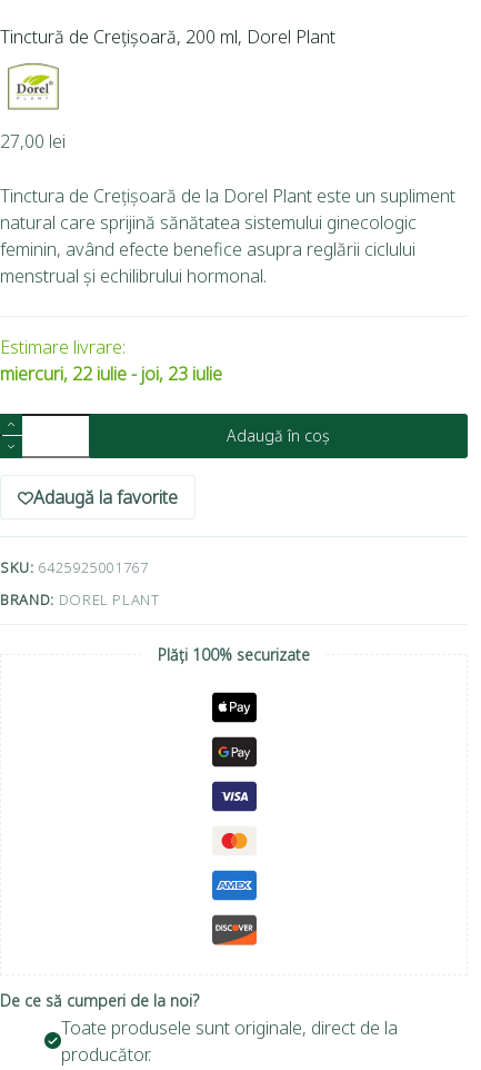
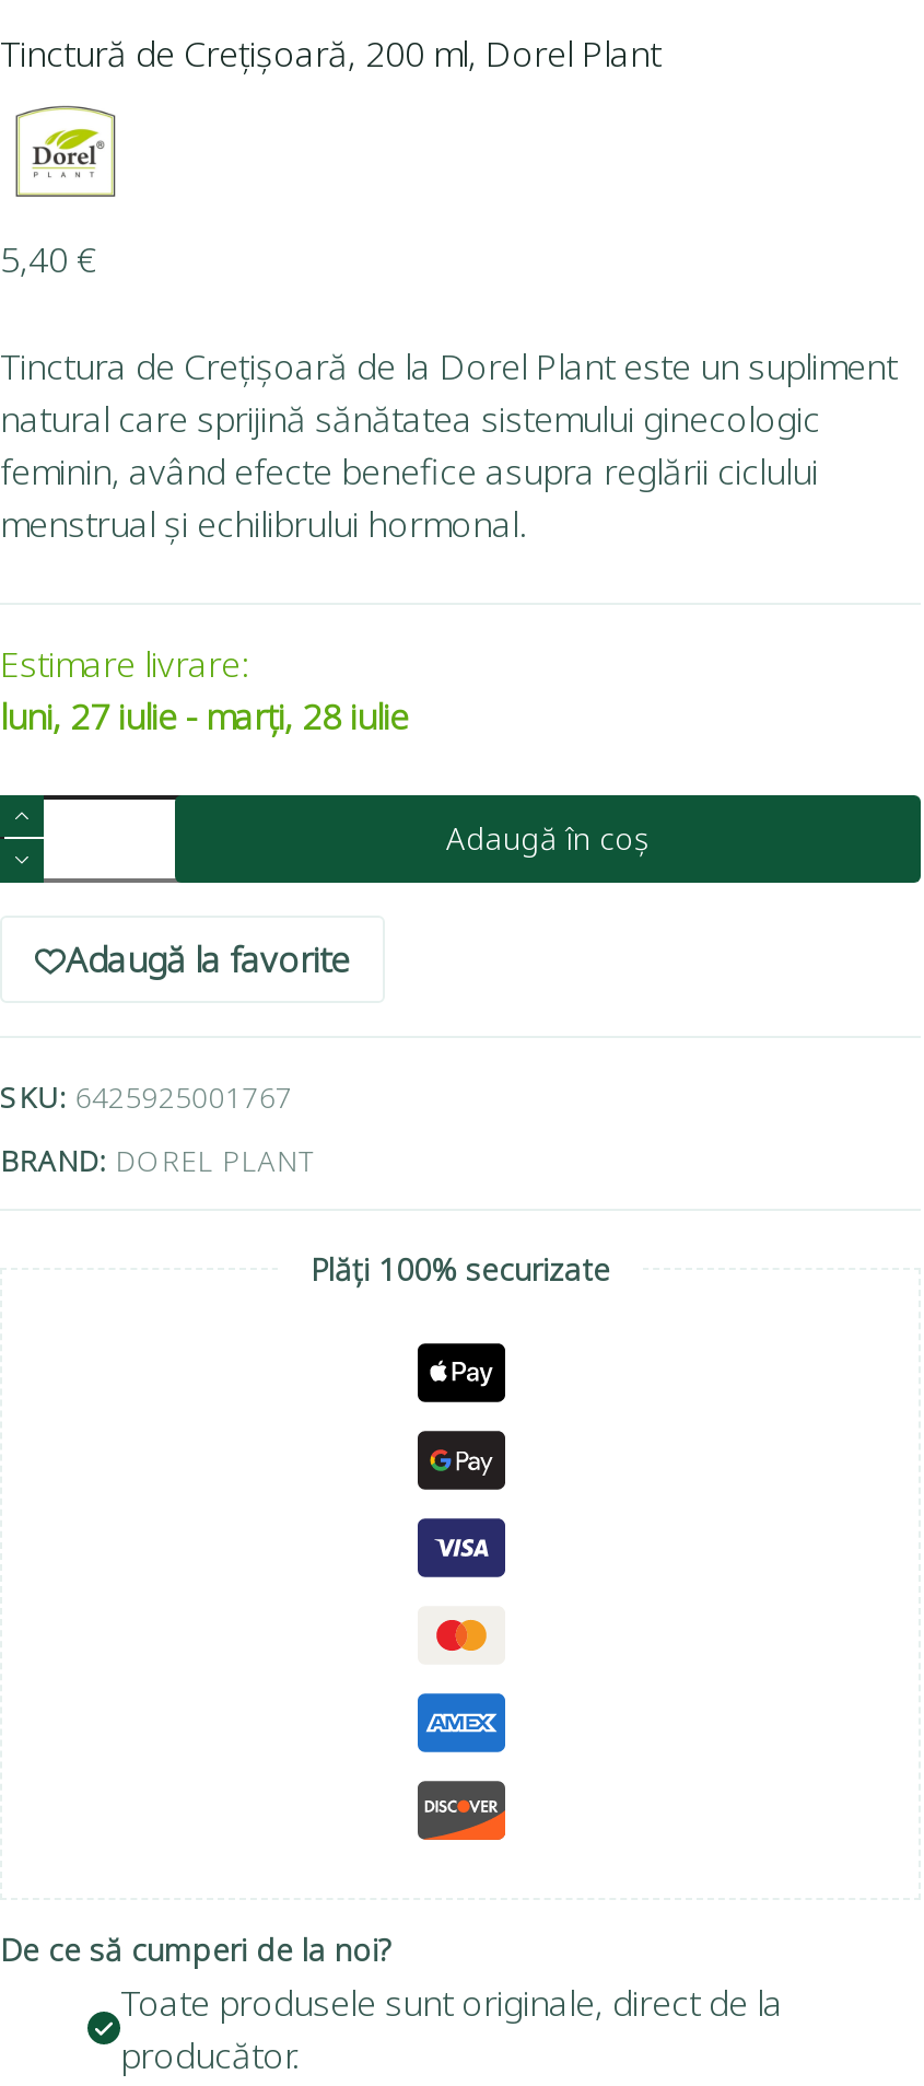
- 27,00 lei
+ 5,40 €

- miercuri, 22 iulie - joi, 23 iulie
+ luni, 27 iulie - marți, 28 iulie
